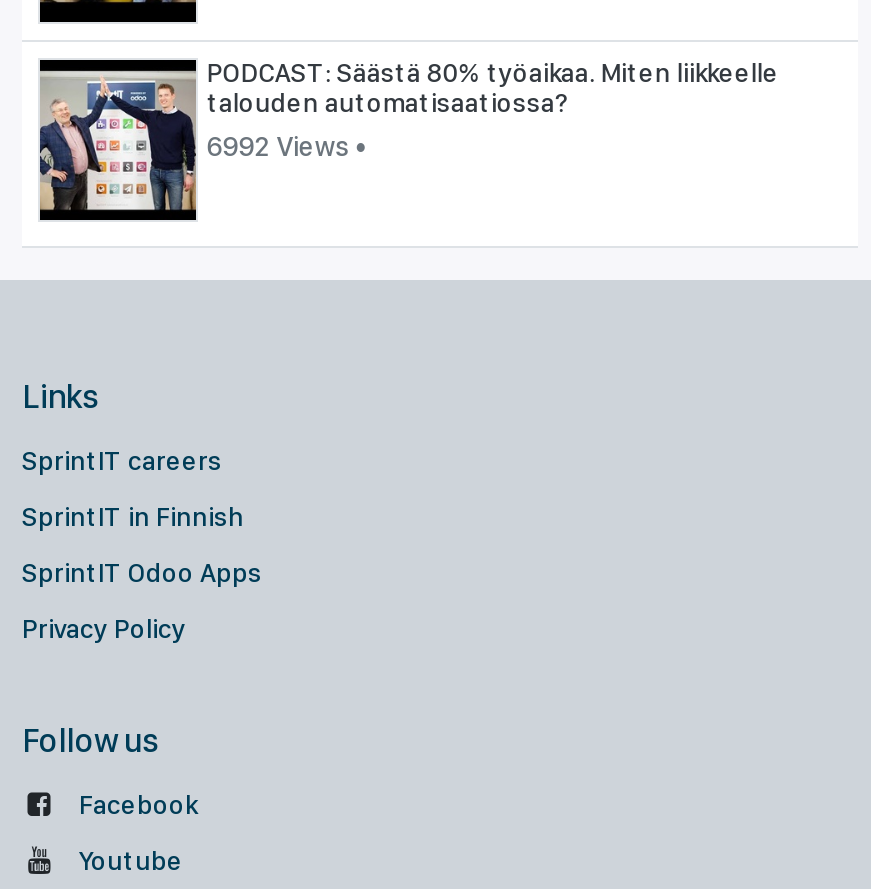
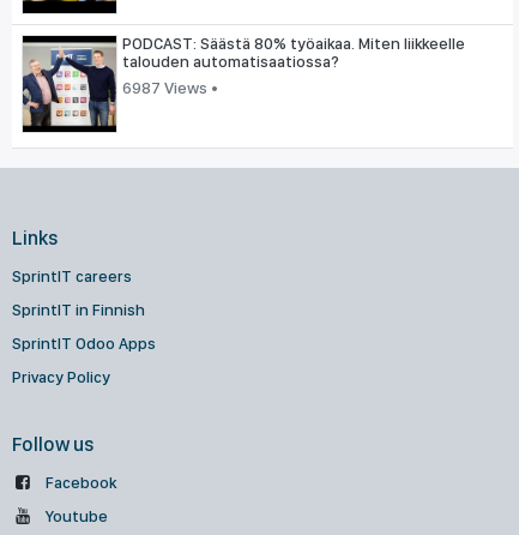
- 6992 Views •
+ 6987 Views •
